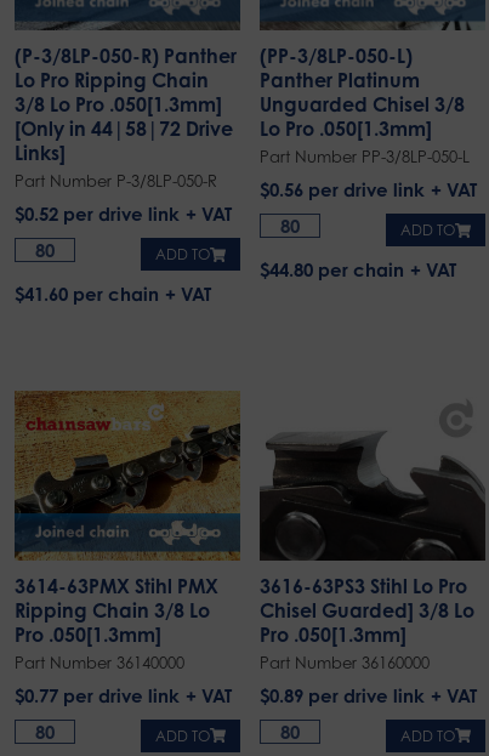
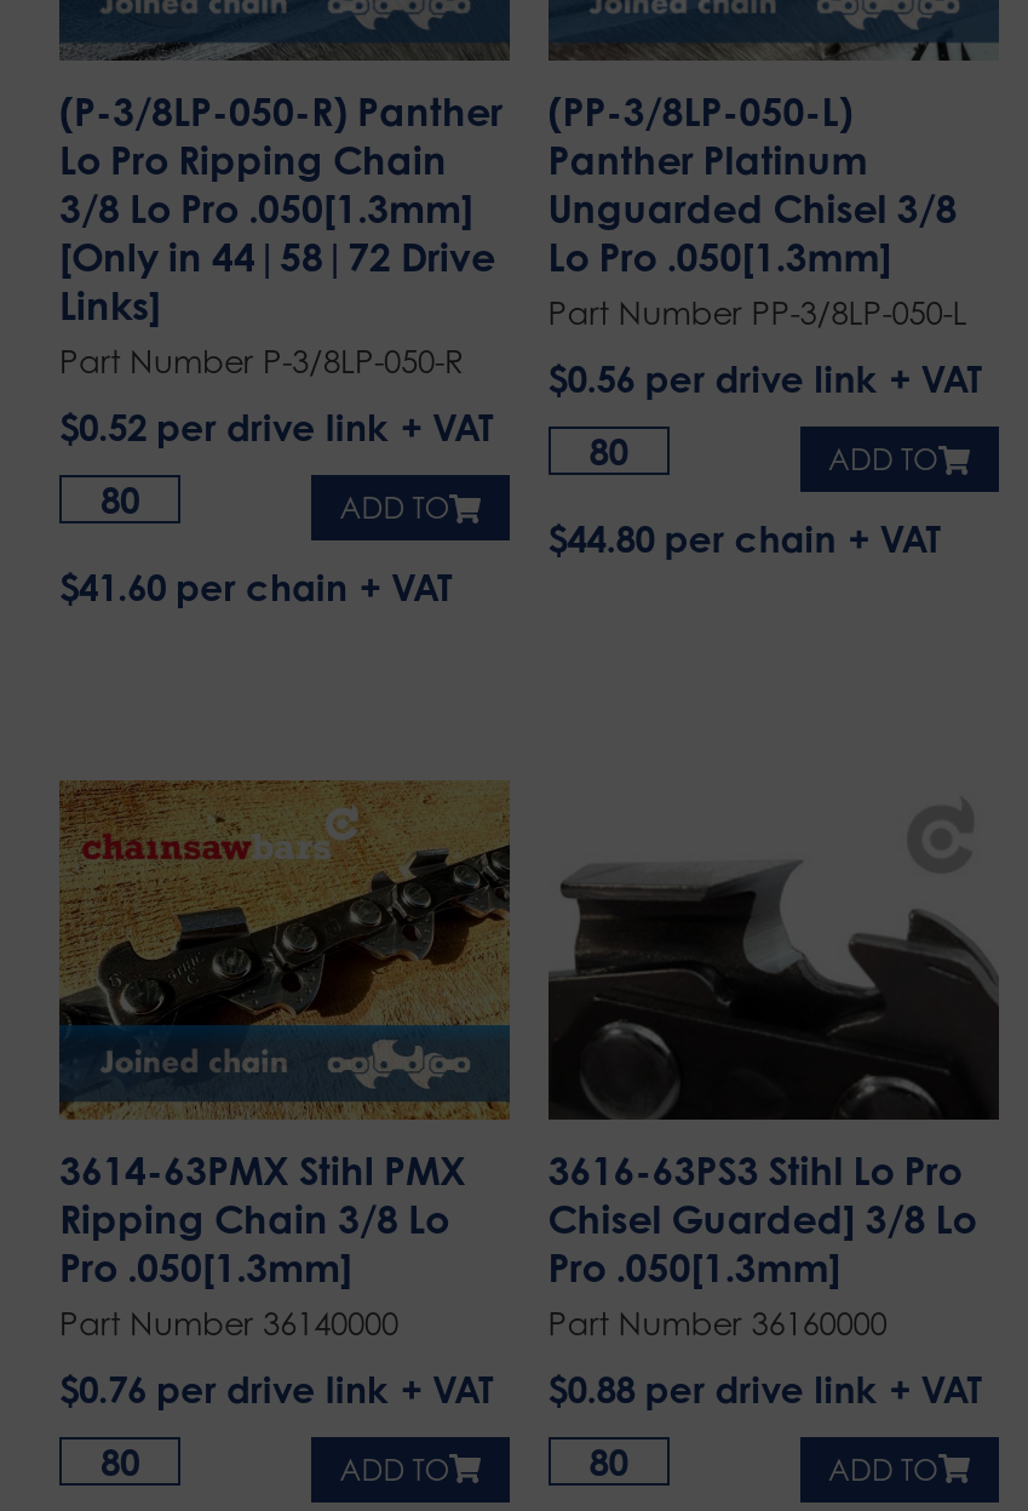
- $0.77 per drive link
+ $0.76 per drive link

- $0.89 per drive link
+ $0.88 per drive link
